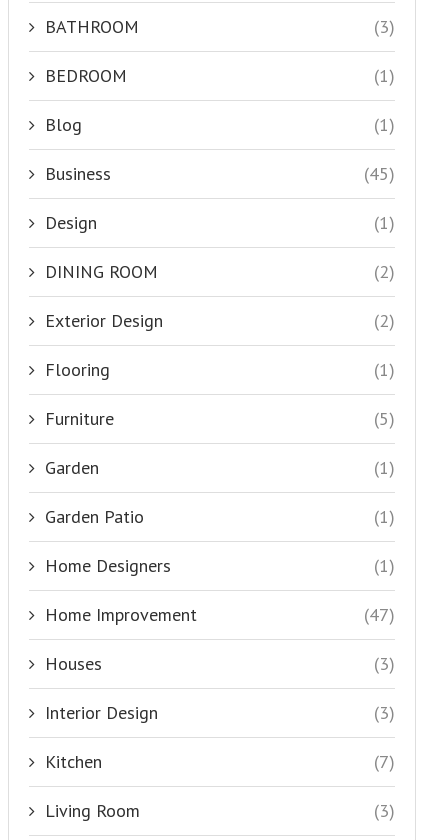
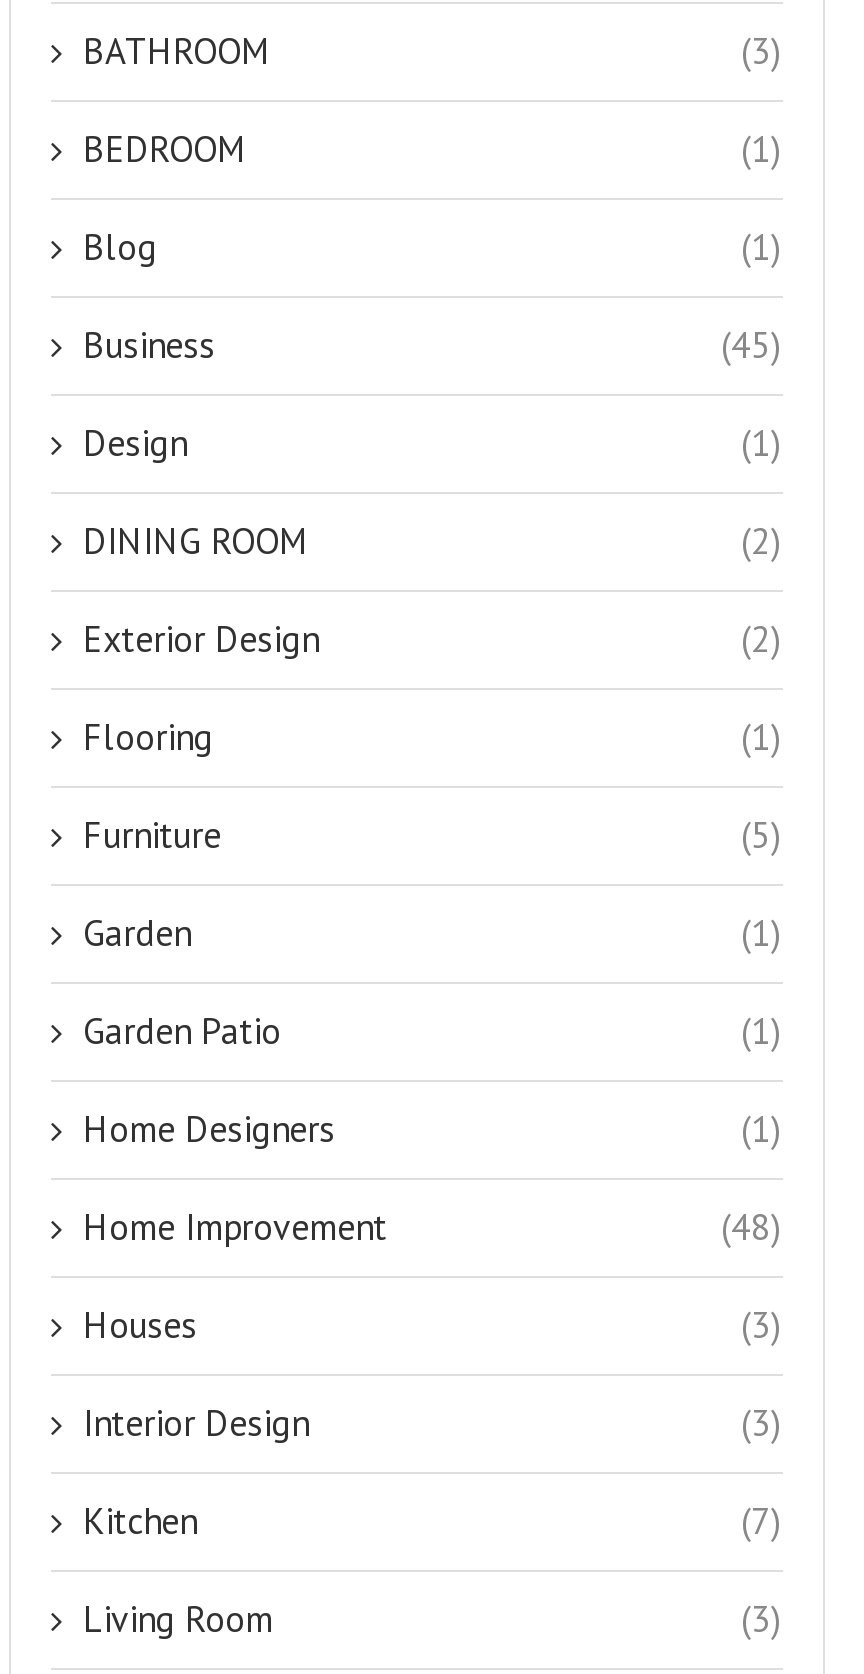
- (47)
+ (48)
